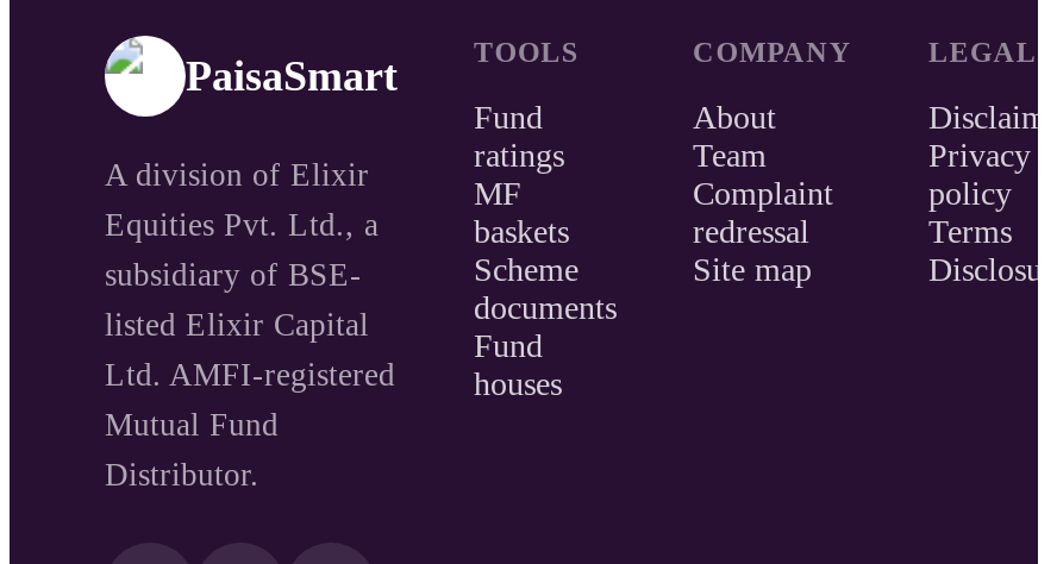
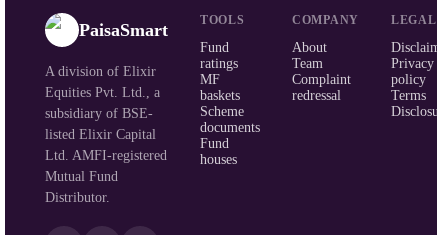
- Site map
